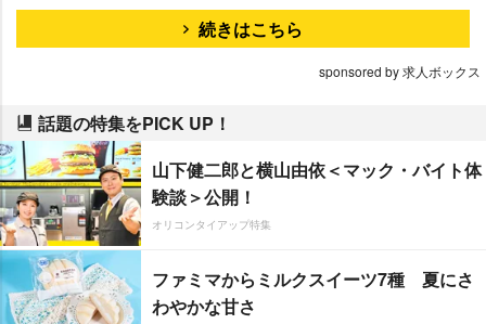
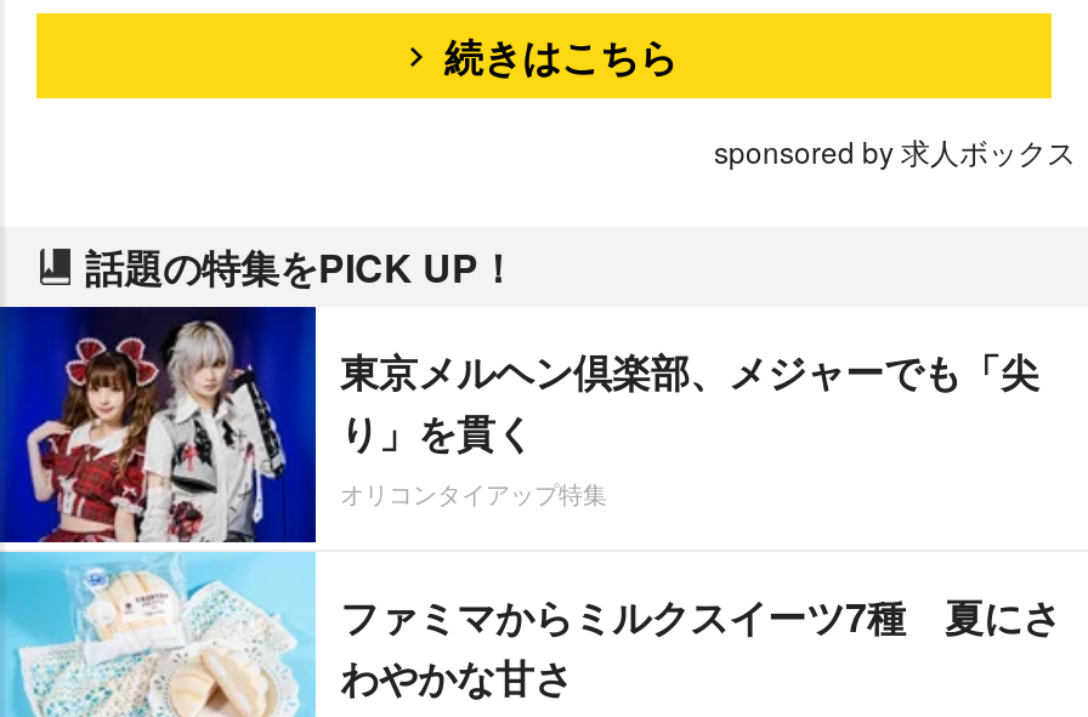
- [image]
- 山下健二郎と横山由依＜マック・バイト体
- 験談＞公開！
+ [image]
+ 東京メルヘン倶楽部、メジャーでも「尖
+ り」を貫く
